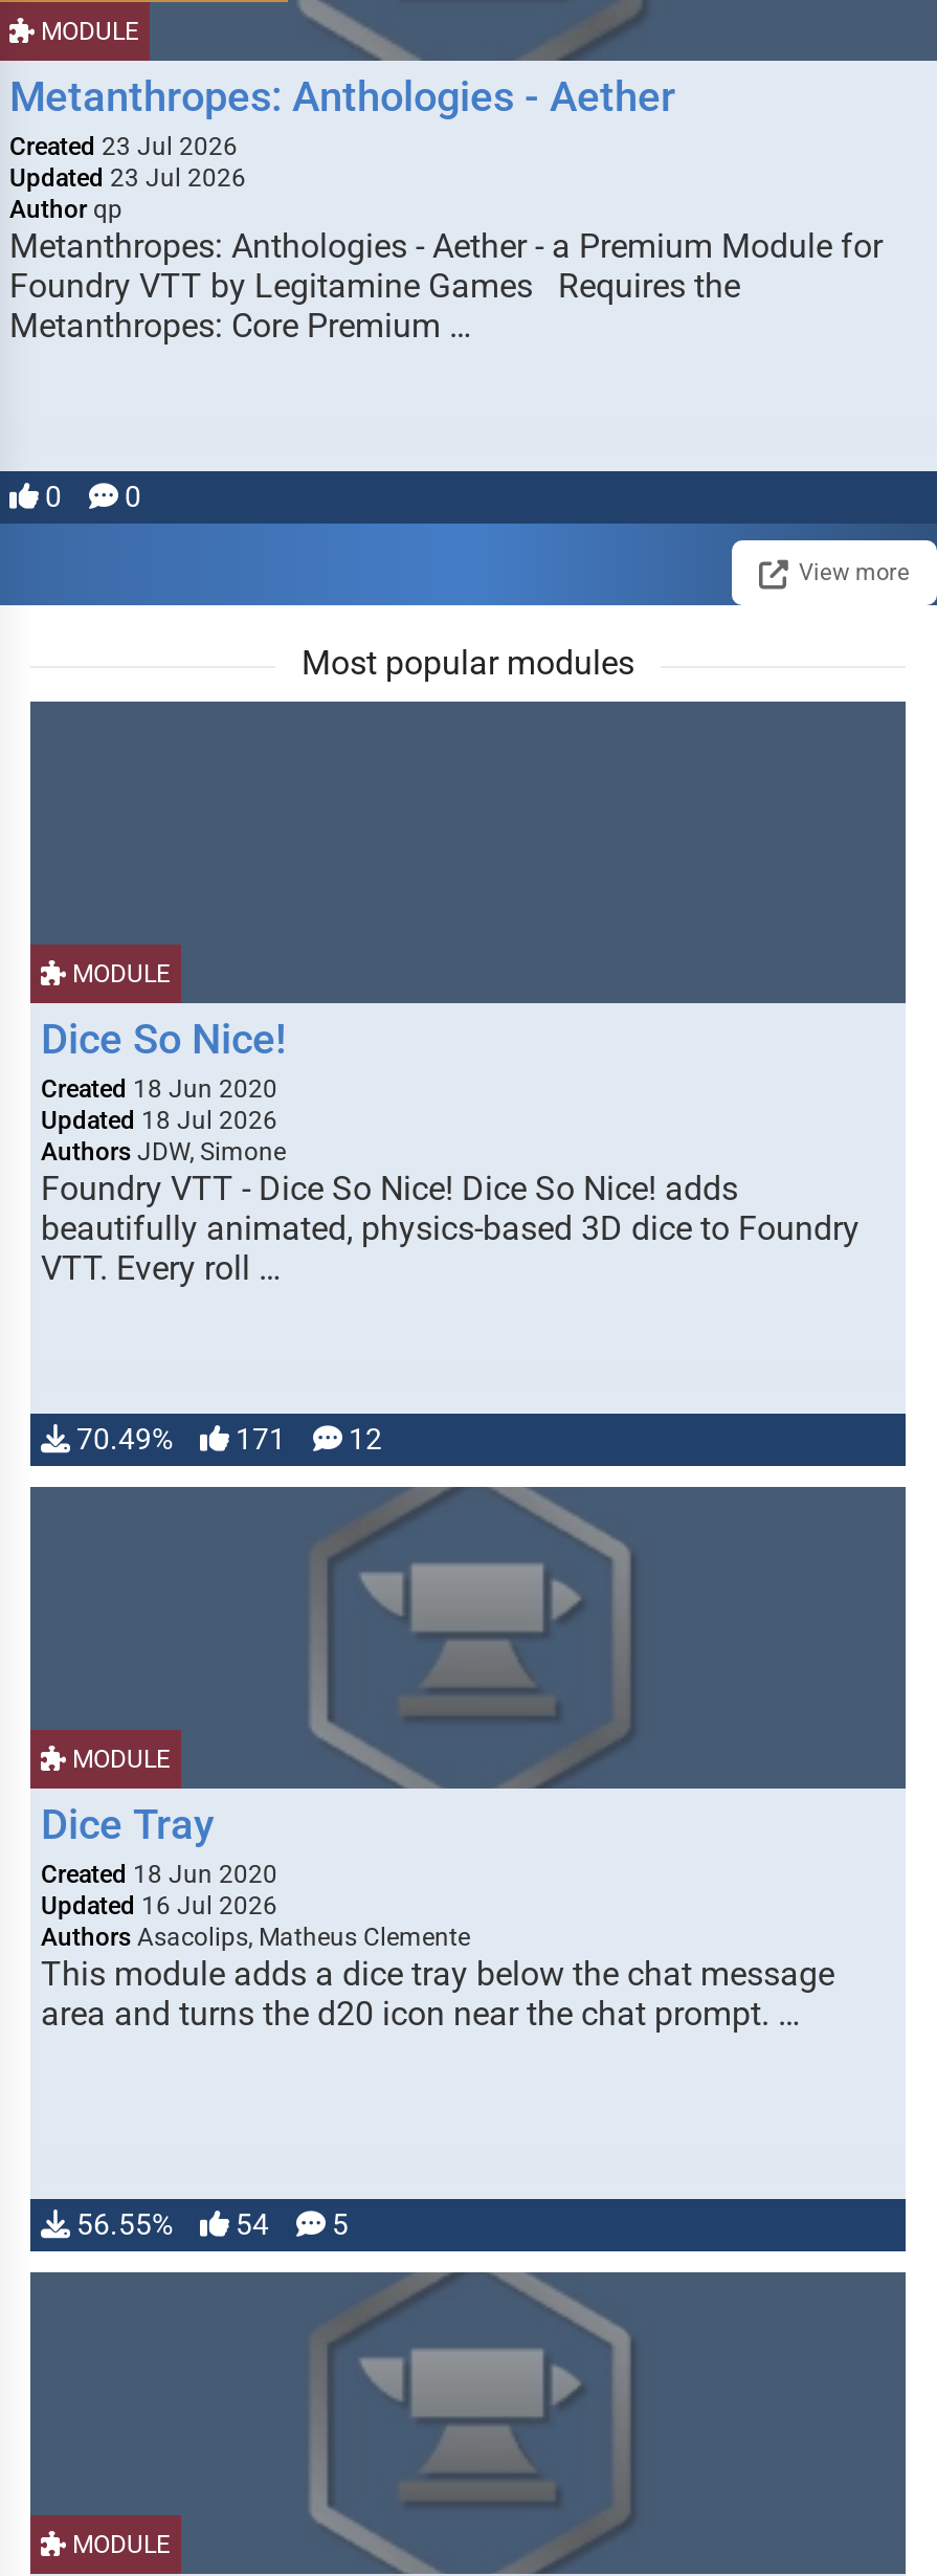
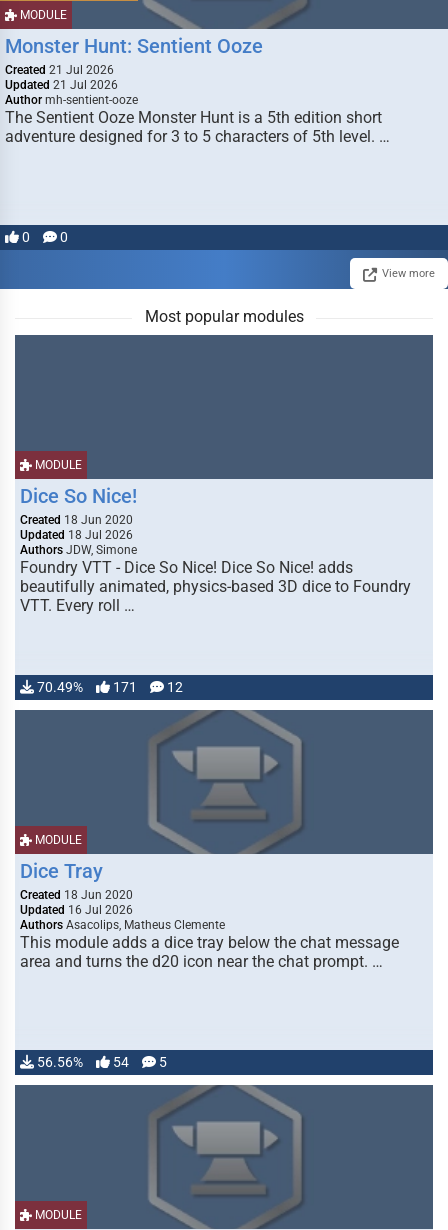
- Metanthropes: Anthologies - Aether
- Created 23 Jul 2026
- Updated 23 Jul 2026
- Author qp
- Metanthropes: Anthologies - Aether - a Premium Module for
- Foundry VTT by Legitamine Games Requires the
- Metanthropes: Core Premium …
+ Monster Hunt: Sentient Ooze
+ Created 21 Jul 2026
+ Updated 21 Jul 2026
+ Author mh-sentient-ooze
+ The Sentient Ooze Monster Hunt is a 5th edition short
+ adventure designed for 3 to 5 characters of 5th level. …

- 56.55% 54 5
+ 56.56% 54 5
